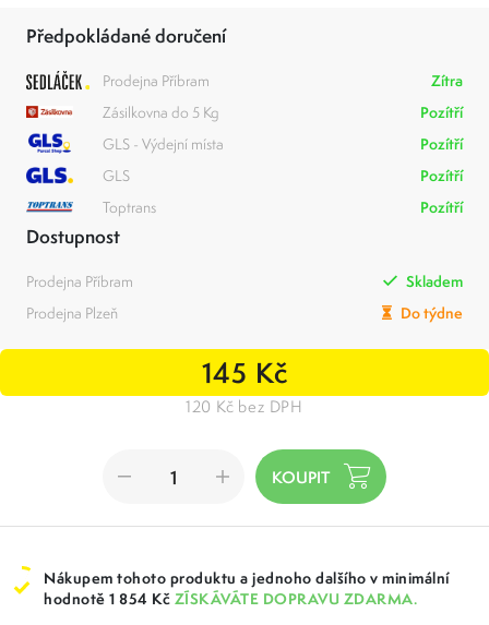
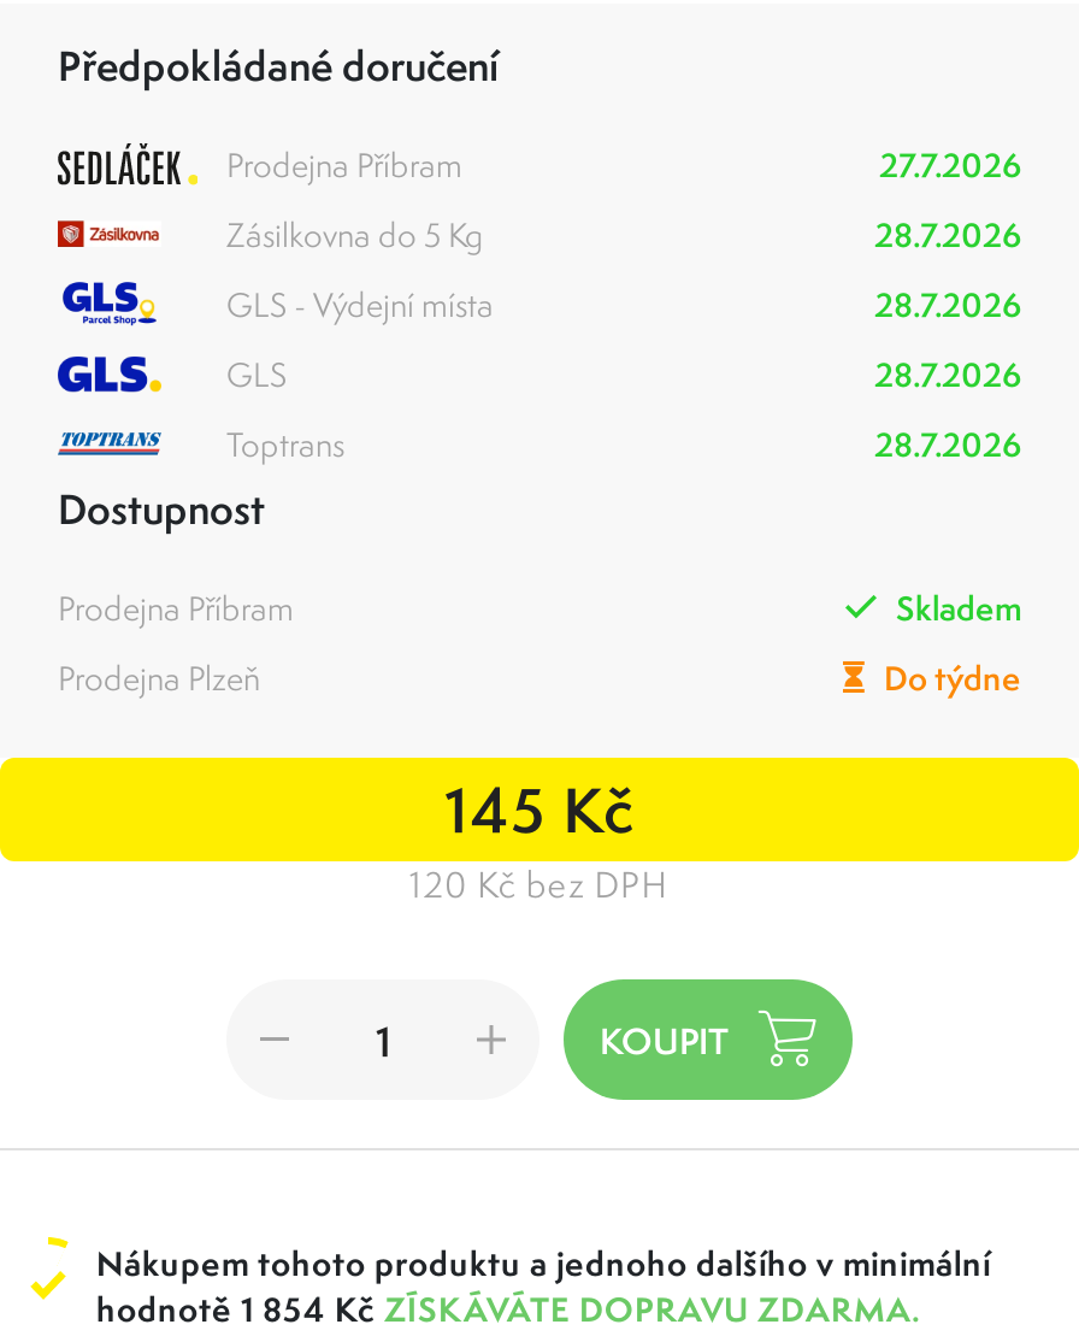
- Zítra
+ 27.7.2026

- Pozítří
+ 28.7.2026

- Pozítří
+ 28.7.2026

- Pozítří
+ 28.7.2026

- Pozítří
+ 28.7.2026
